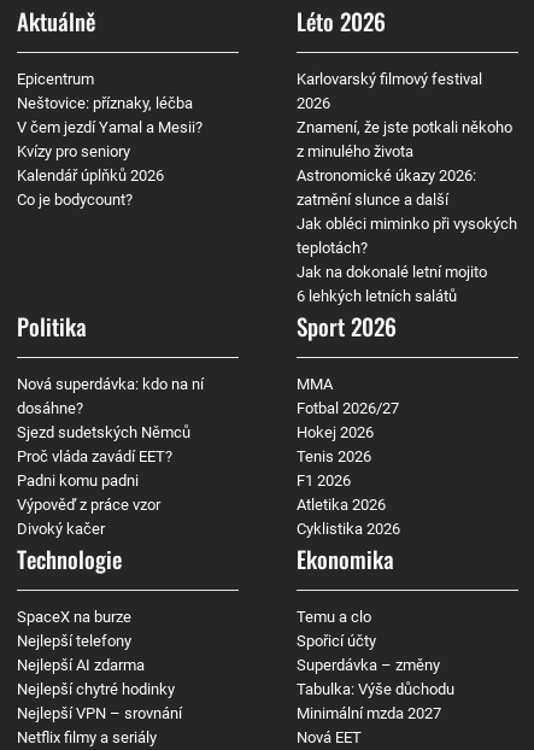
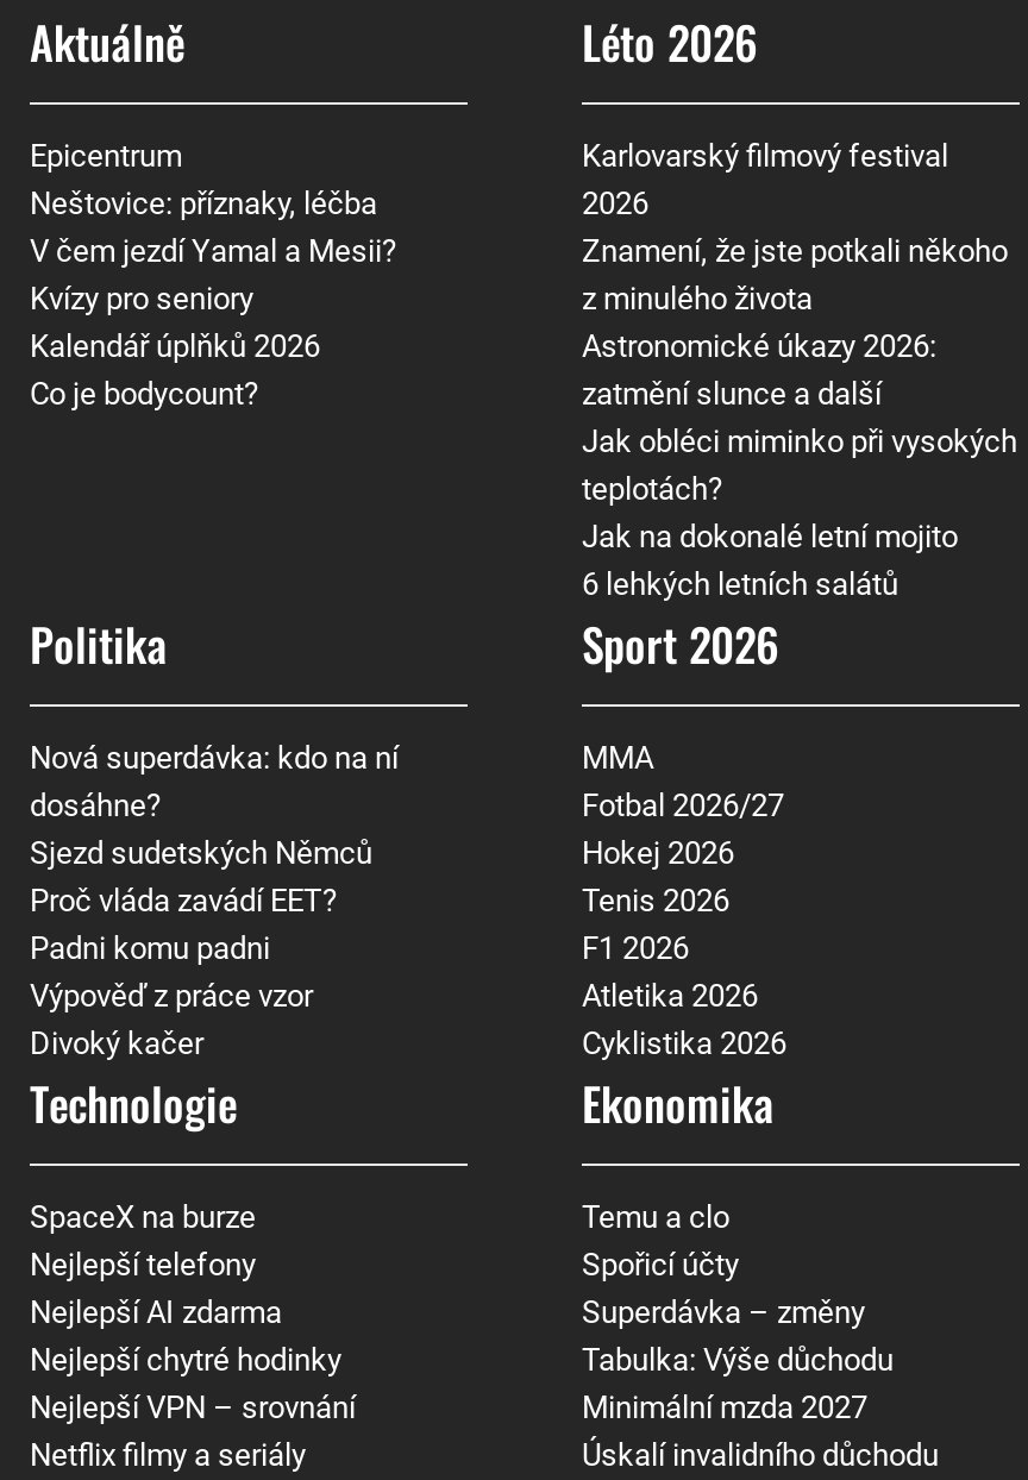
- Nová EET
+ Úskalí invalidního důchodu
